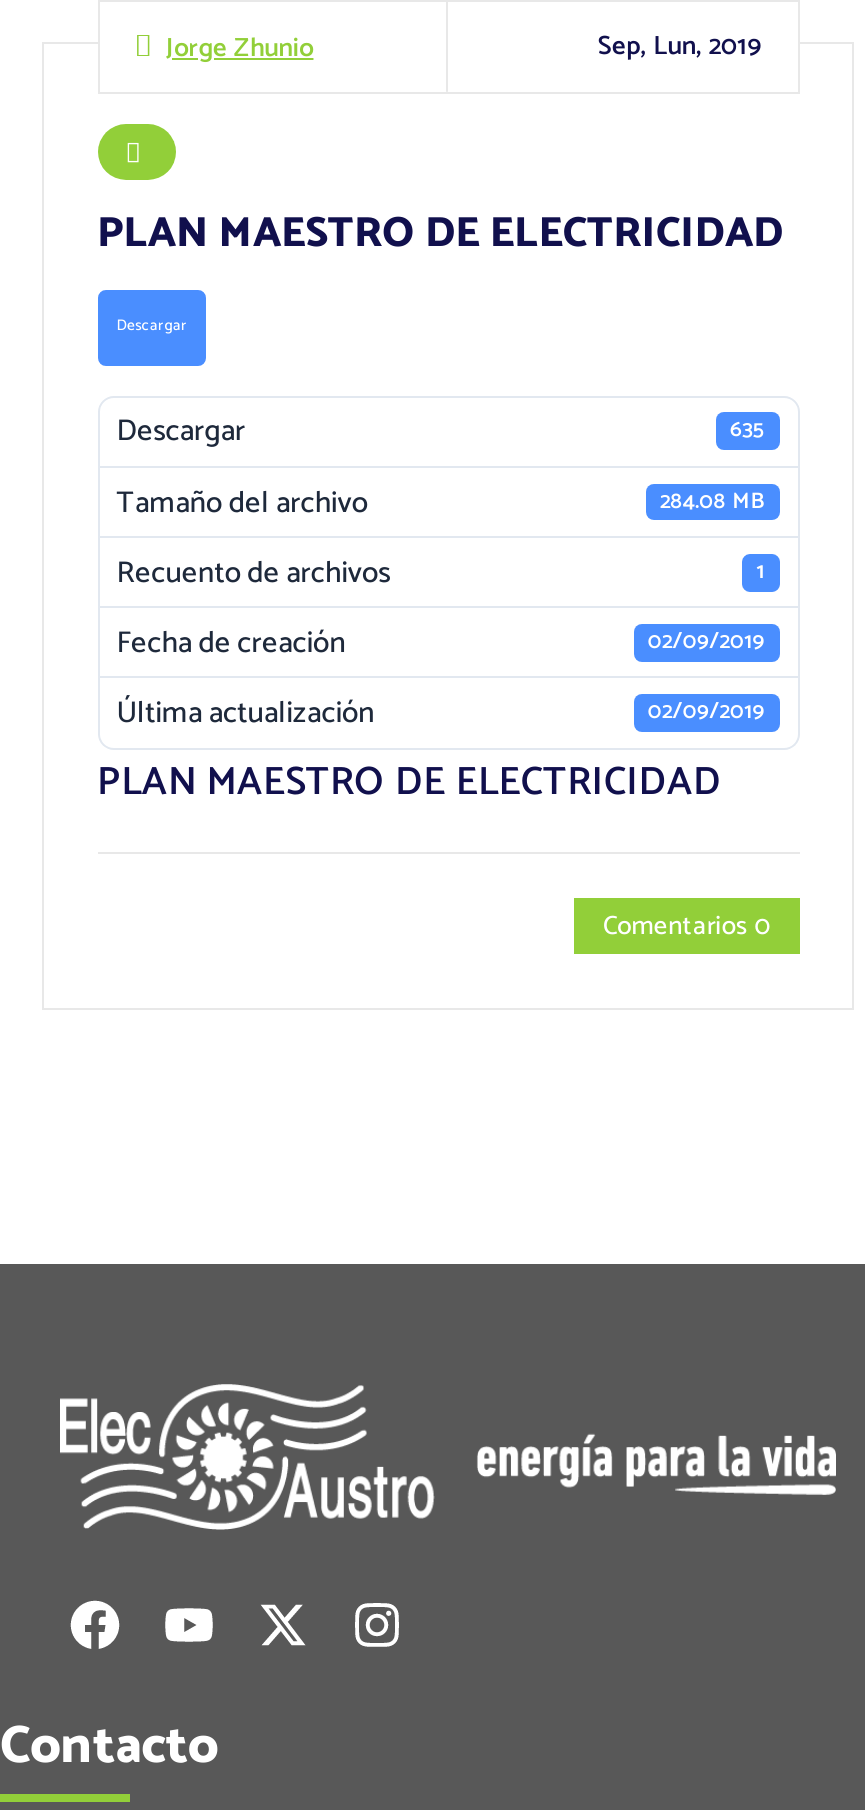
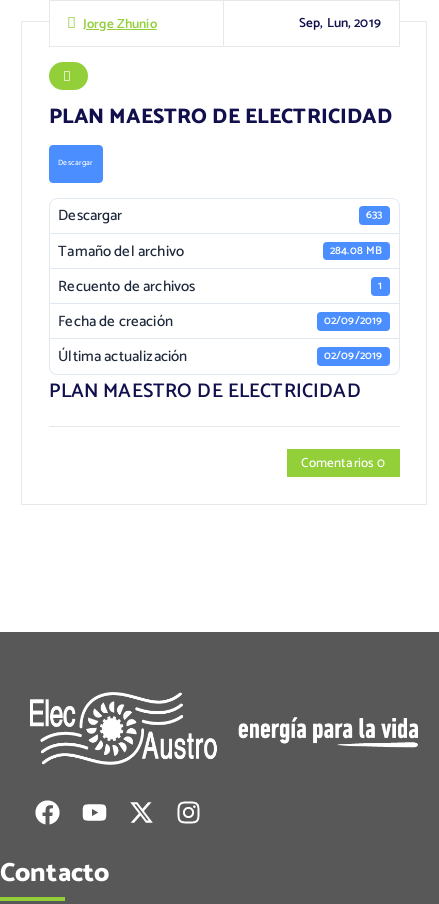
- 635
+ 633
